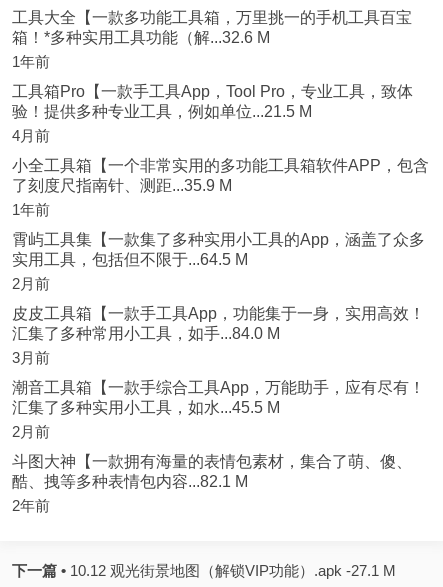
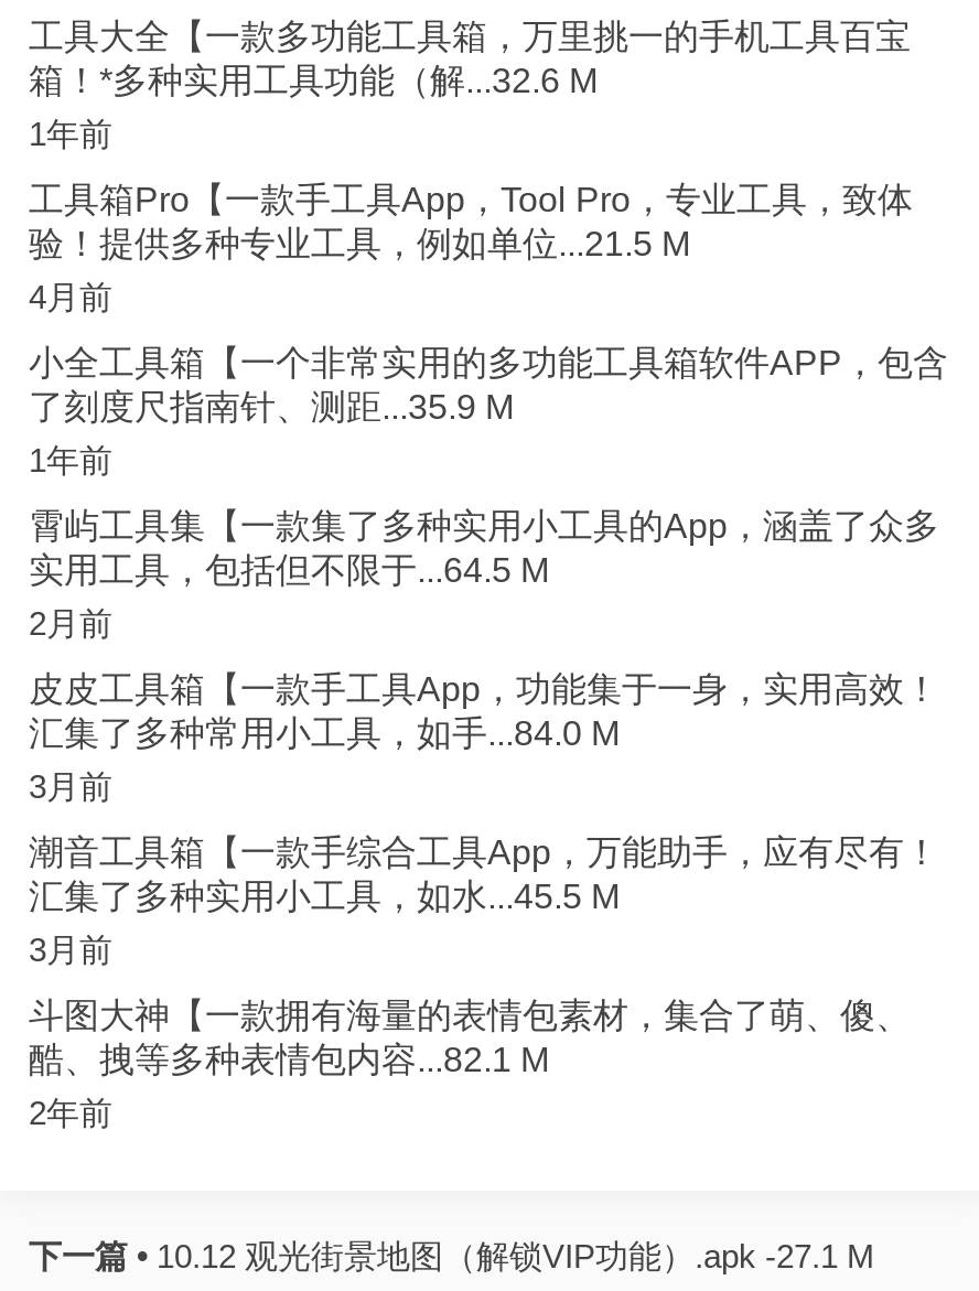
- 2月前
+ 3月前
